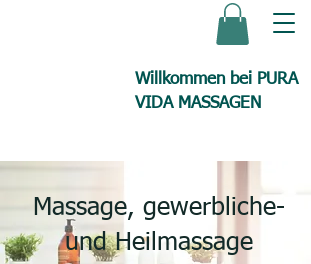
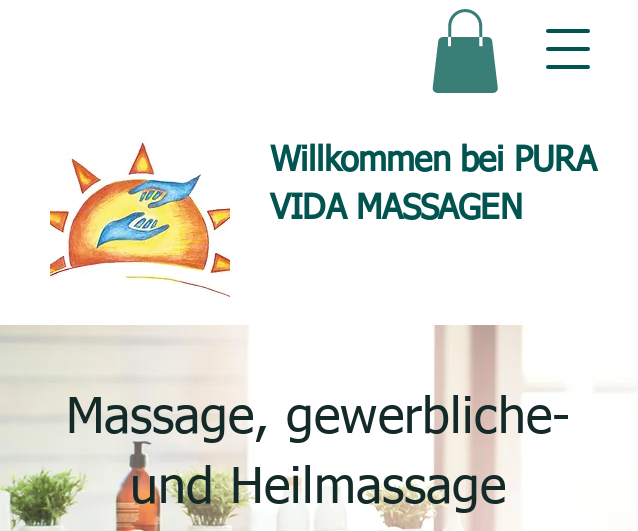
+ [image]
